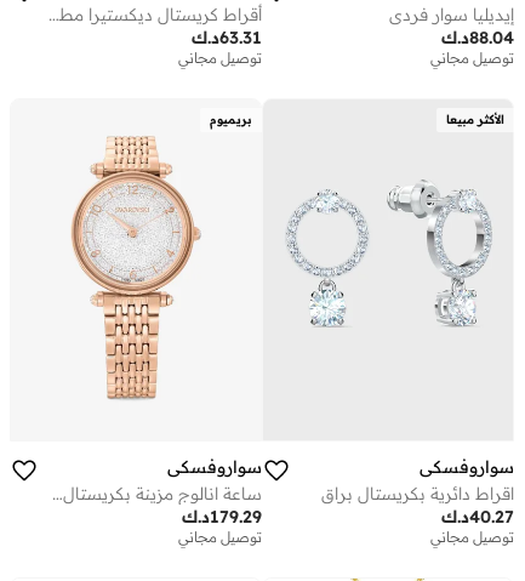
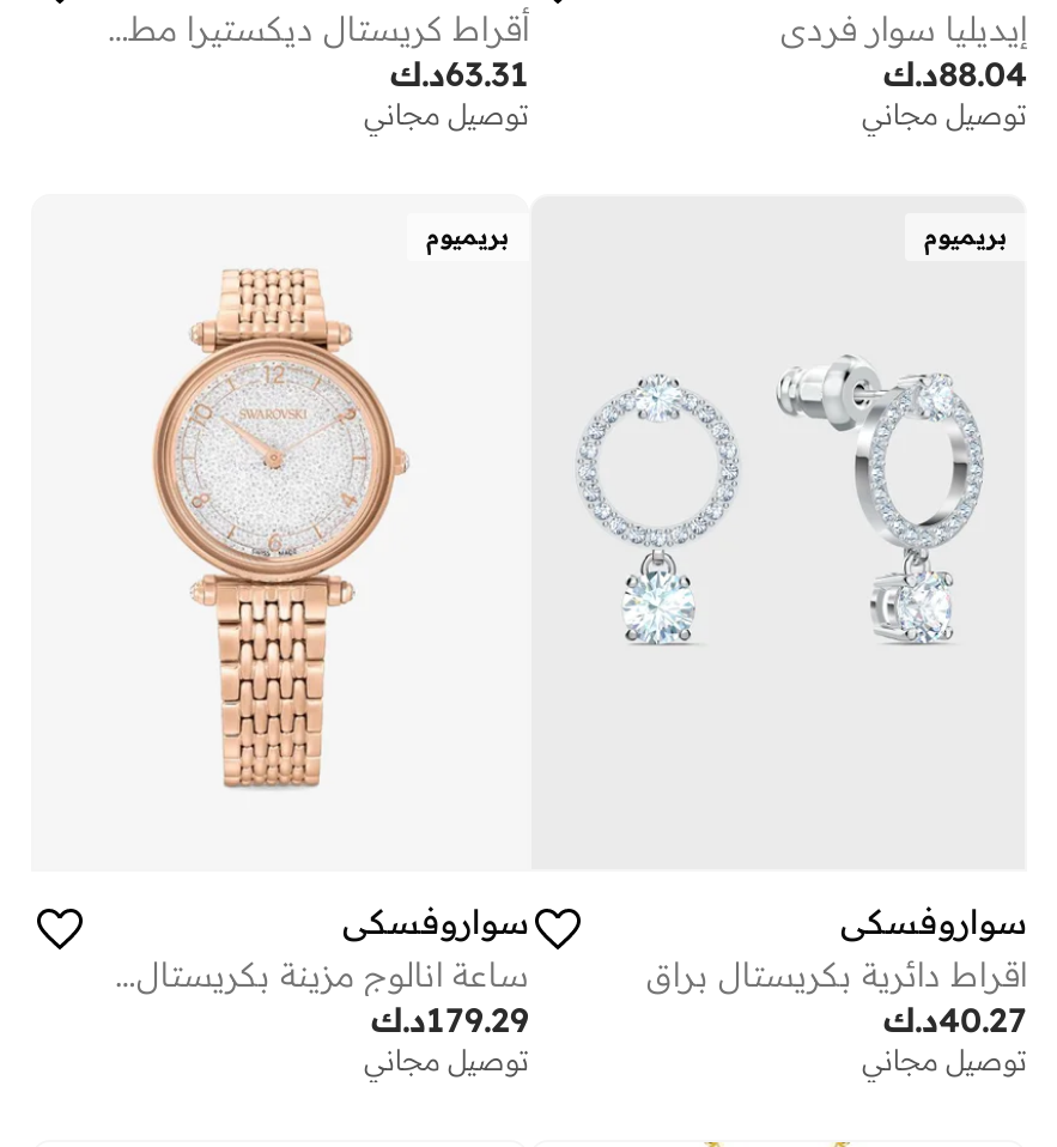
- الأكثر مبيعا
+ بريميوم
